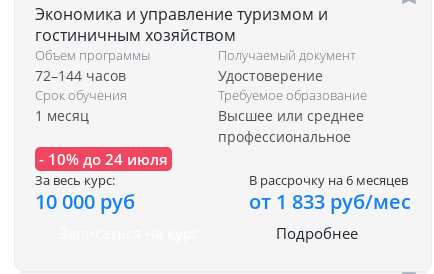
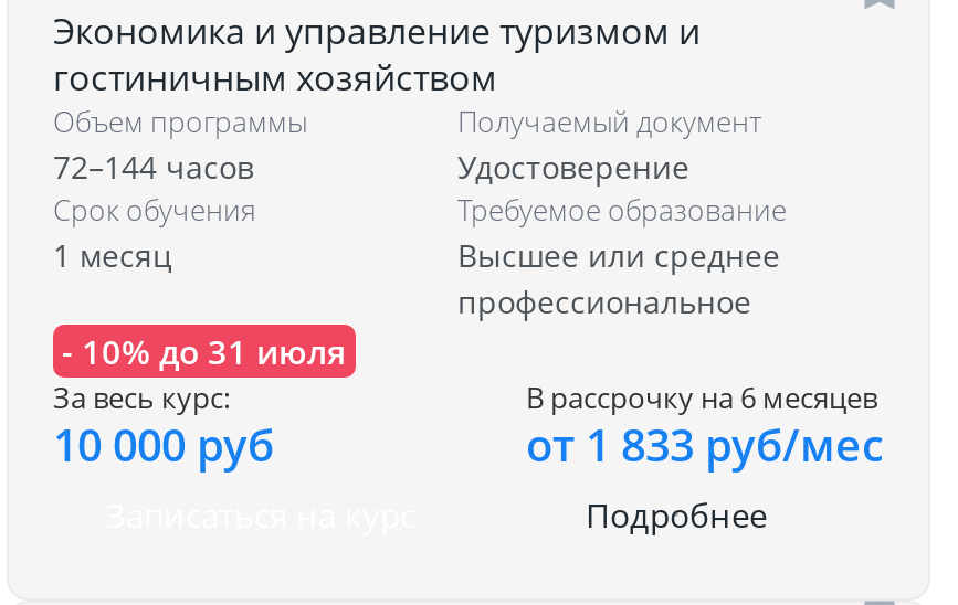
- - 10% до 24 июля
+ - 10% до 31 июля
